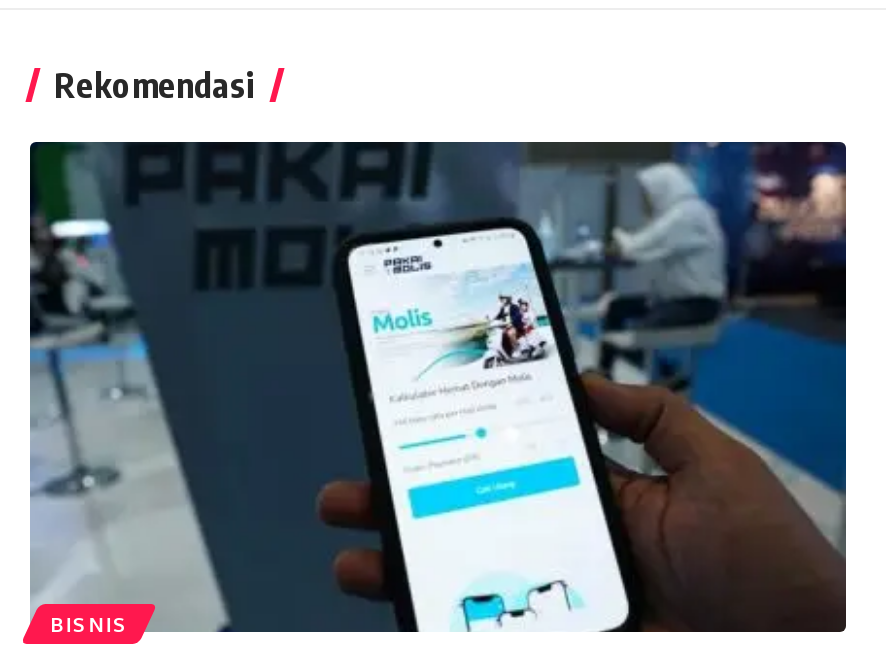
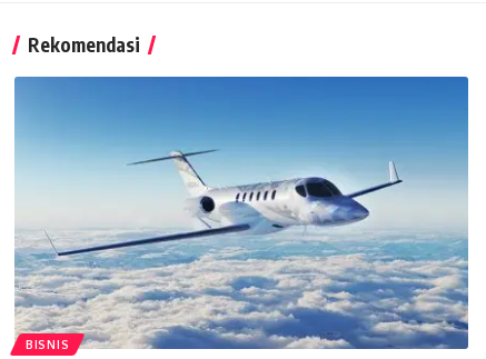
- [image]
+ [image]
